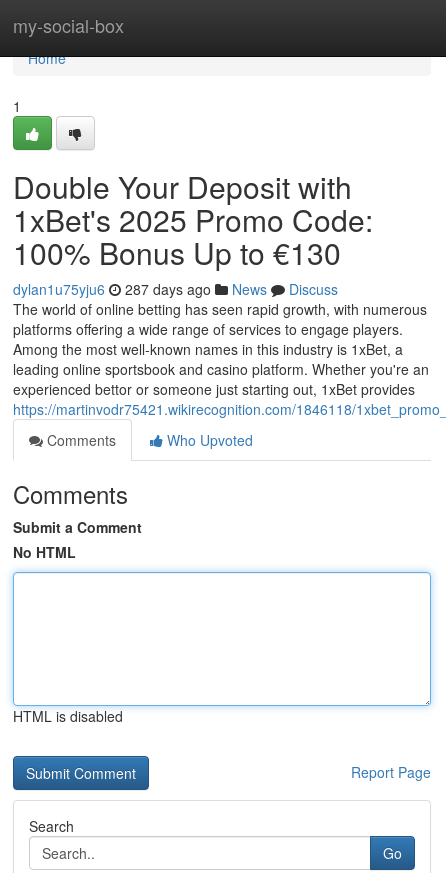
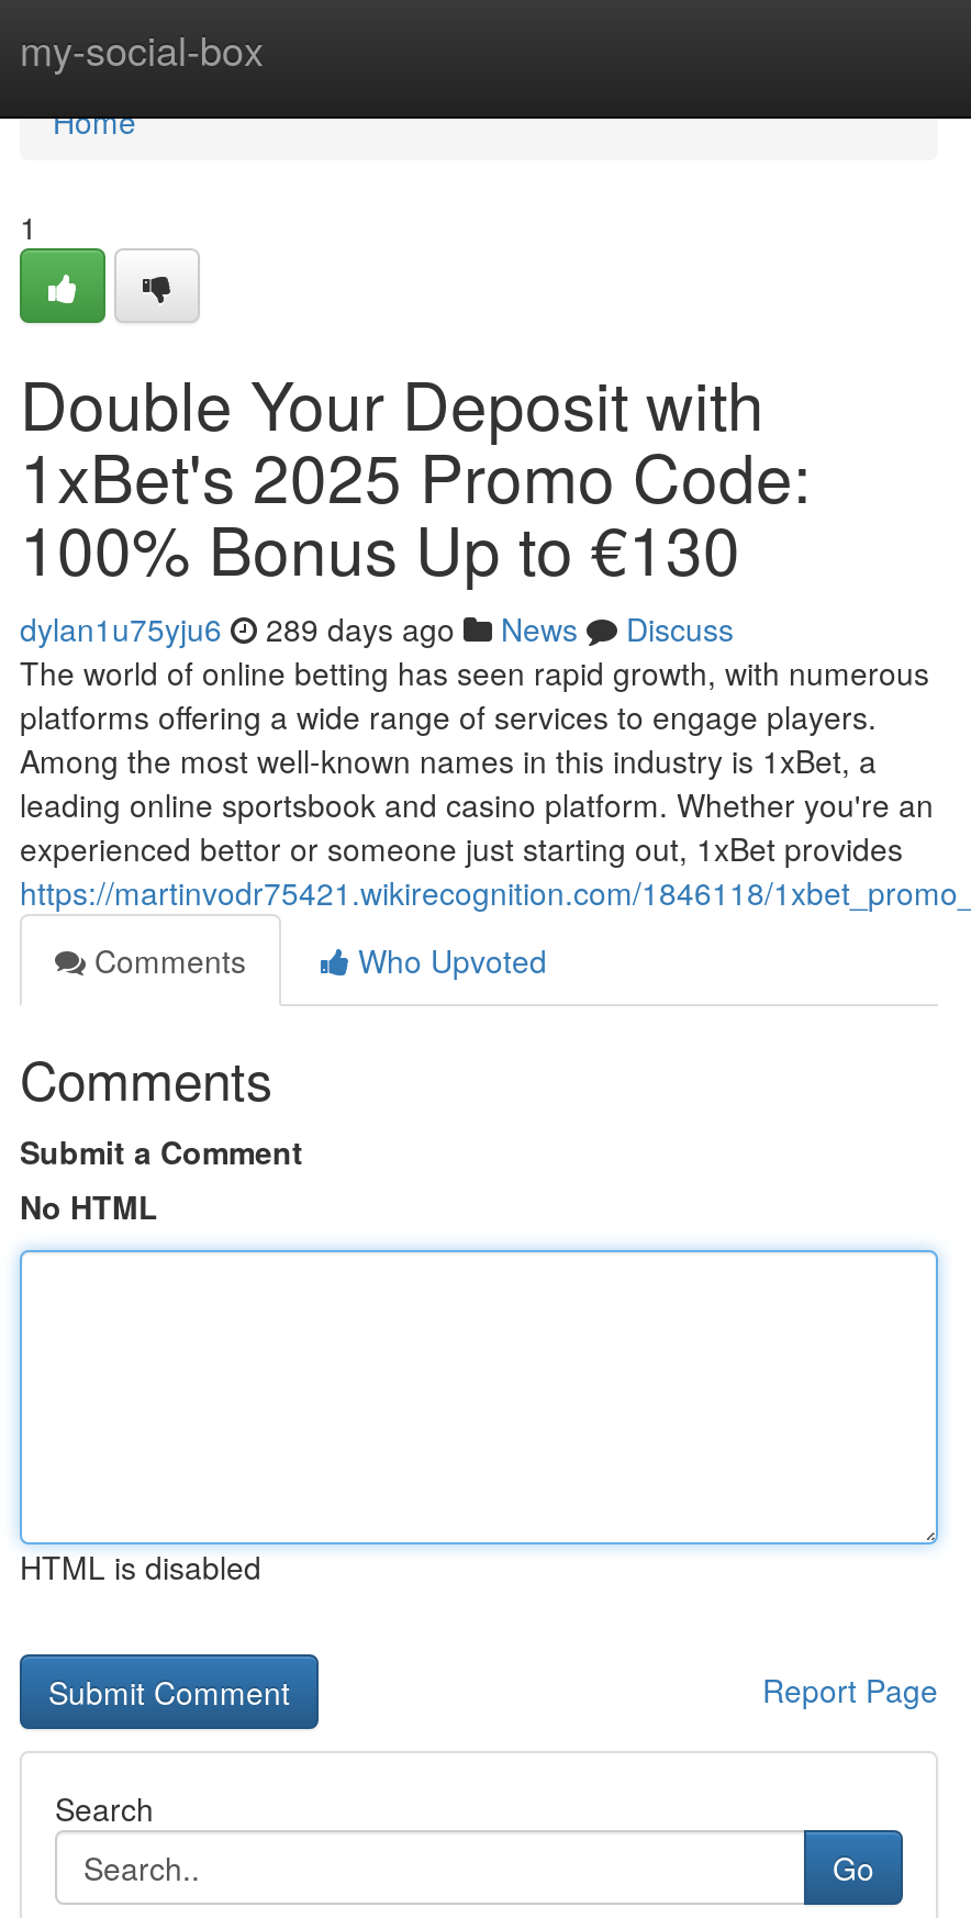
- dylan1u75yju6 287 days ago News Discuss
+ dylan1u75yju6 289 days ago News Discuss
